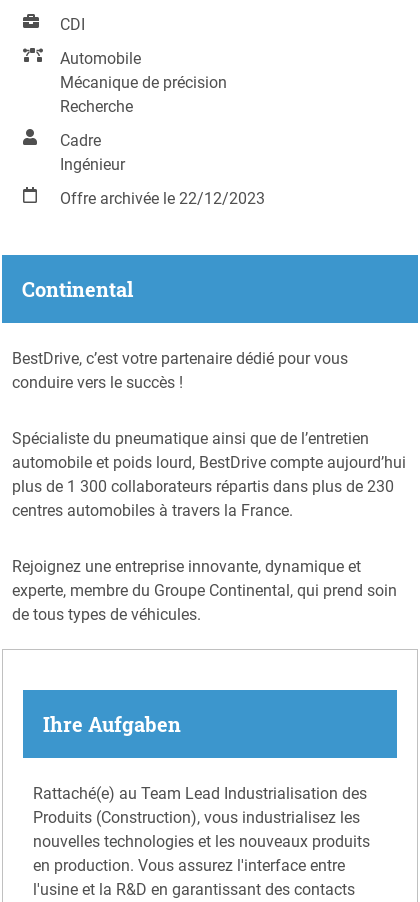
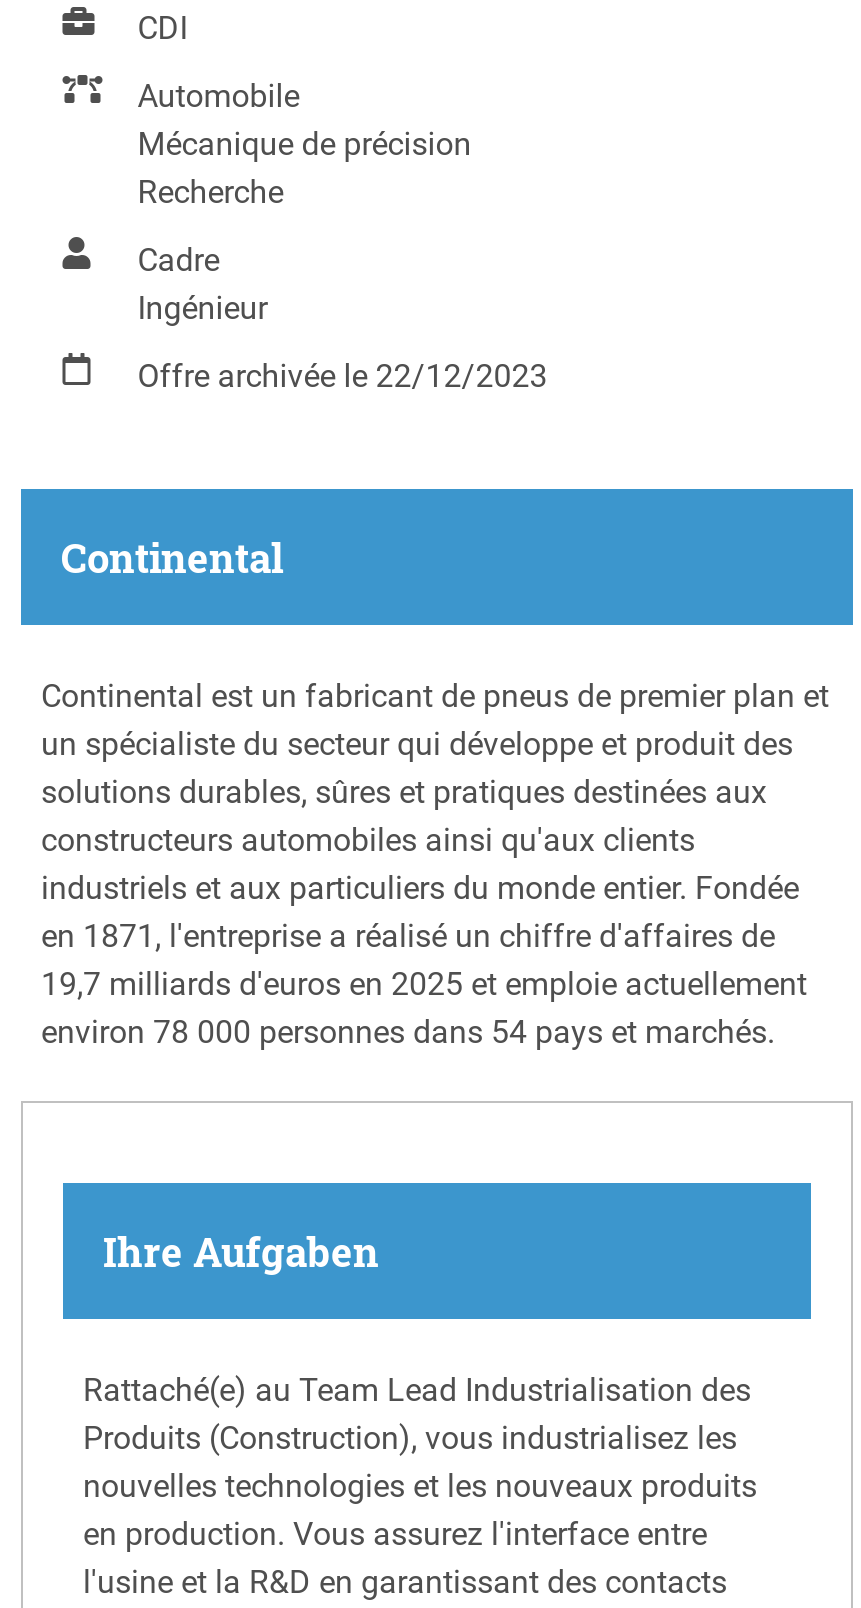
- BestDrive, c’est votre partenaire dédié pour vous
- conduire vers le succès !
- Spécialiste du pneumatique ainsi que de l’entretien
- automobile et poids lourd, BestDrive compte aujourd’hui
- plus de 1 300 collaborateurs répartis dans plus de 230
- centres automobiles à travers la France.
- Rejoignez une entreprise innovante, dynamique et
- experte, membre du Groupe Continental, qui prend soin
- de tous types de véhicules.
+ Continental est un fabricant de pneus de premier plan et
+ un spécialiste du secteur qui développe et produit des
+ solutions durables, sûres et pratiques destinées aux
+ constructeurs automobiles ainsi qu'aux clients
+ industriels et aux particuliers du monde entier. Fondée
+ en 1871, l'entreprise a réalisé un chiffre d'affaires de
+ 19,7 milliards d'euros en 2025 et emploie actuellement
+ environ 78 000 personnes dans 54 pays et marchés.
